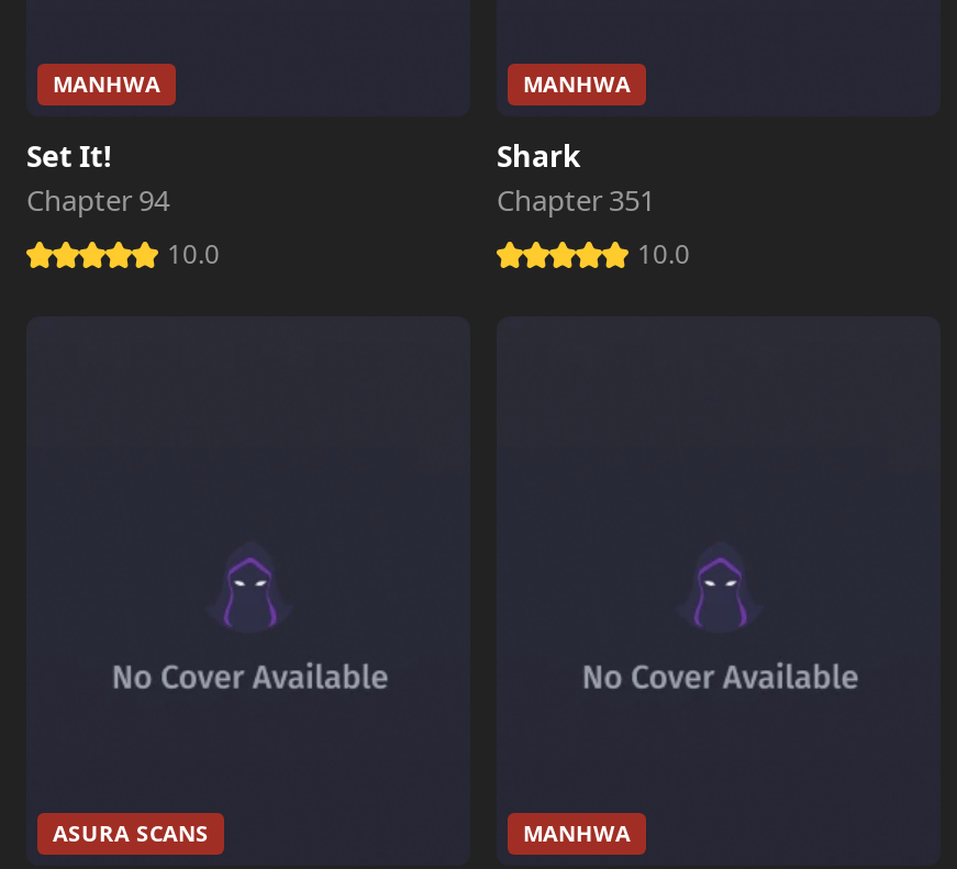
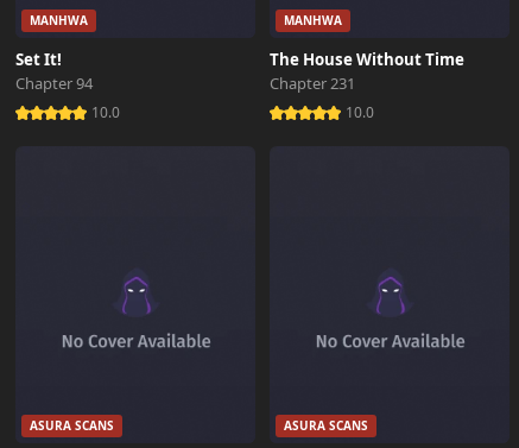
- Shark
- Chapter 351
+ The House Without Time
+ Chapter 231

- MANHWA
+ ASURA SCANS
